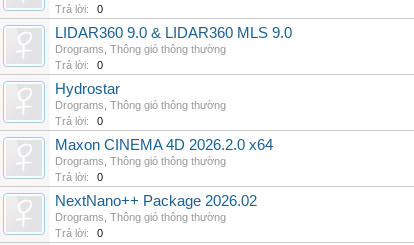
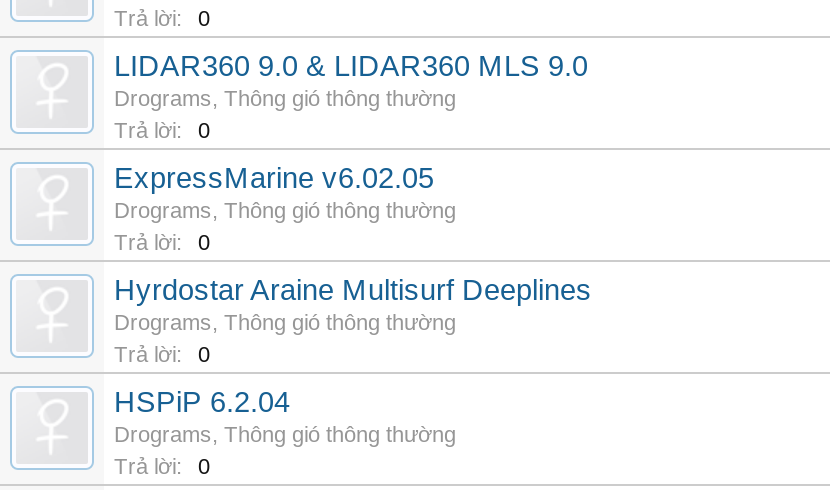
- Hydrostar
+ ExpressMarine v6.02.05

- Maxon CINEMA 4D 2026.2.0 x64
+ Hyrdostar Araine Multisurf Deeplines

- NextNano++ Package 2026.02
+ HSPiP 6.2.04
